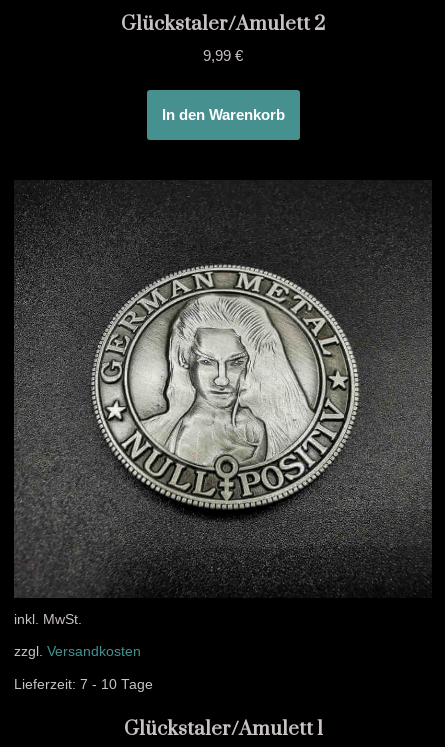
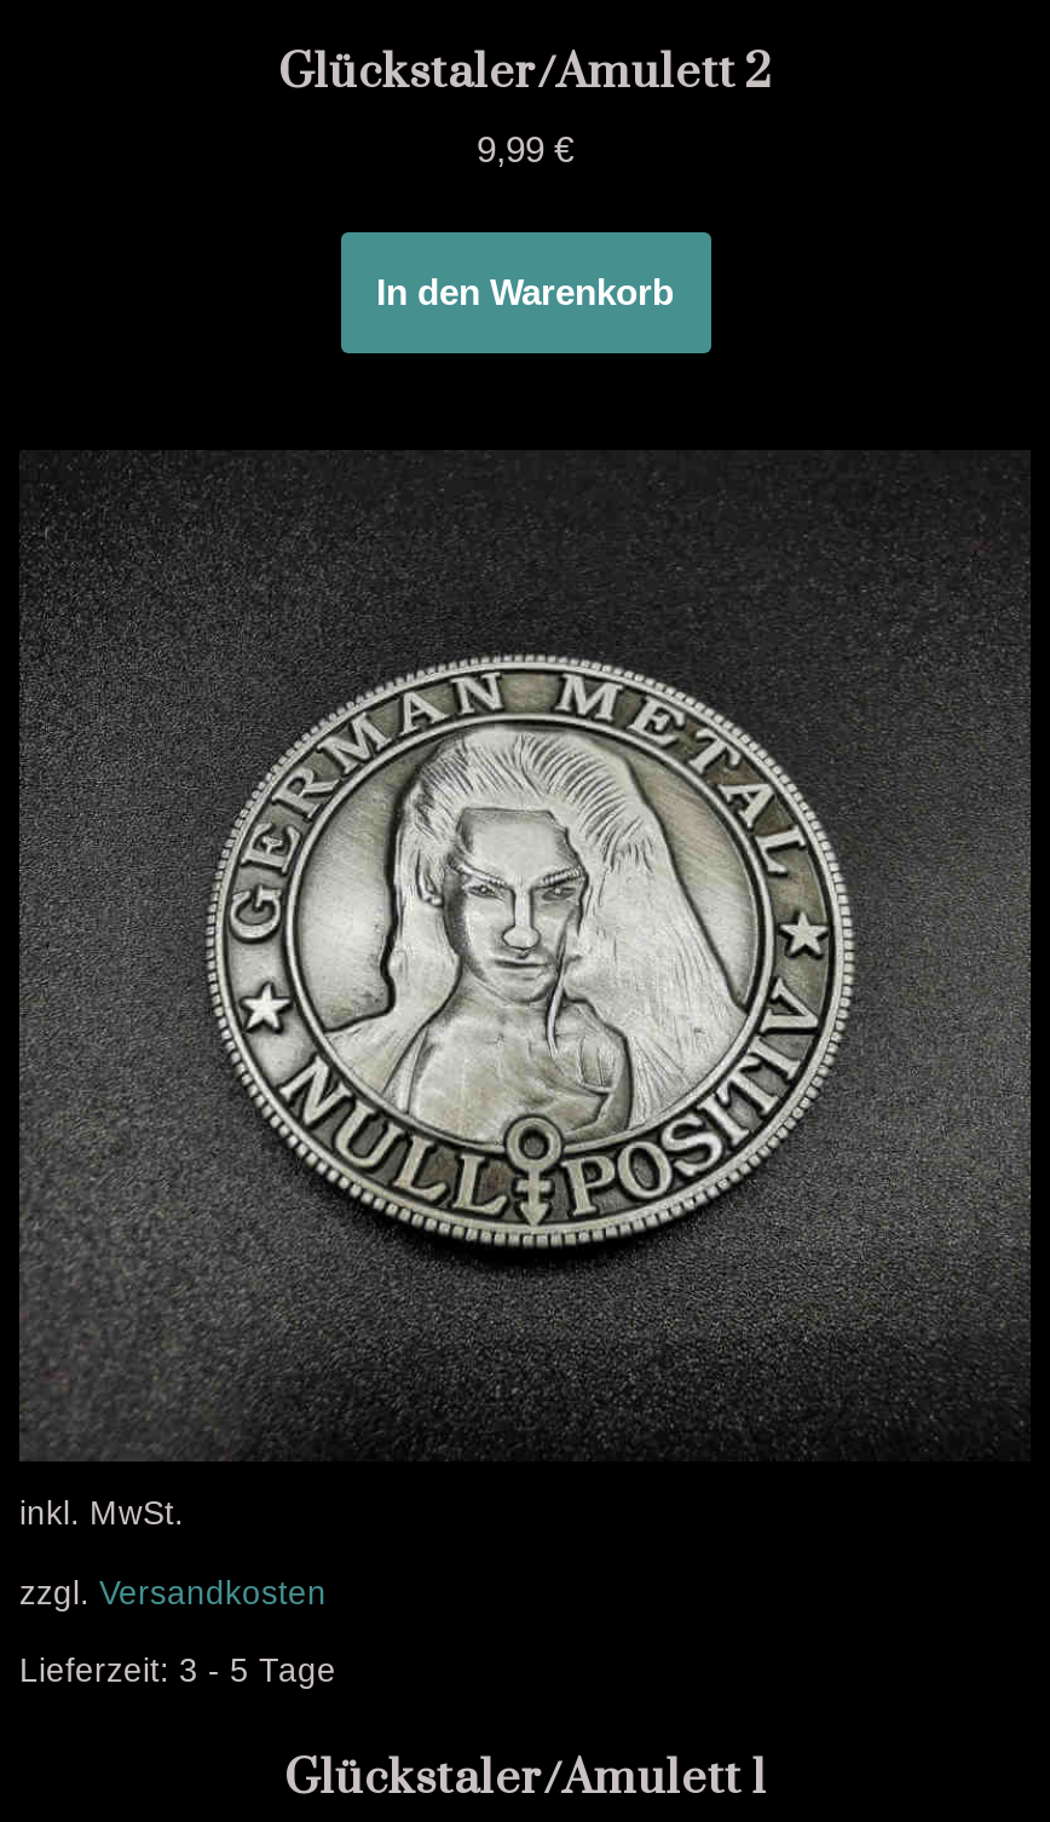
- Lieferzeit: 7 - 10 Tage
+ Lieferzeit: 3 - 5 Tage
